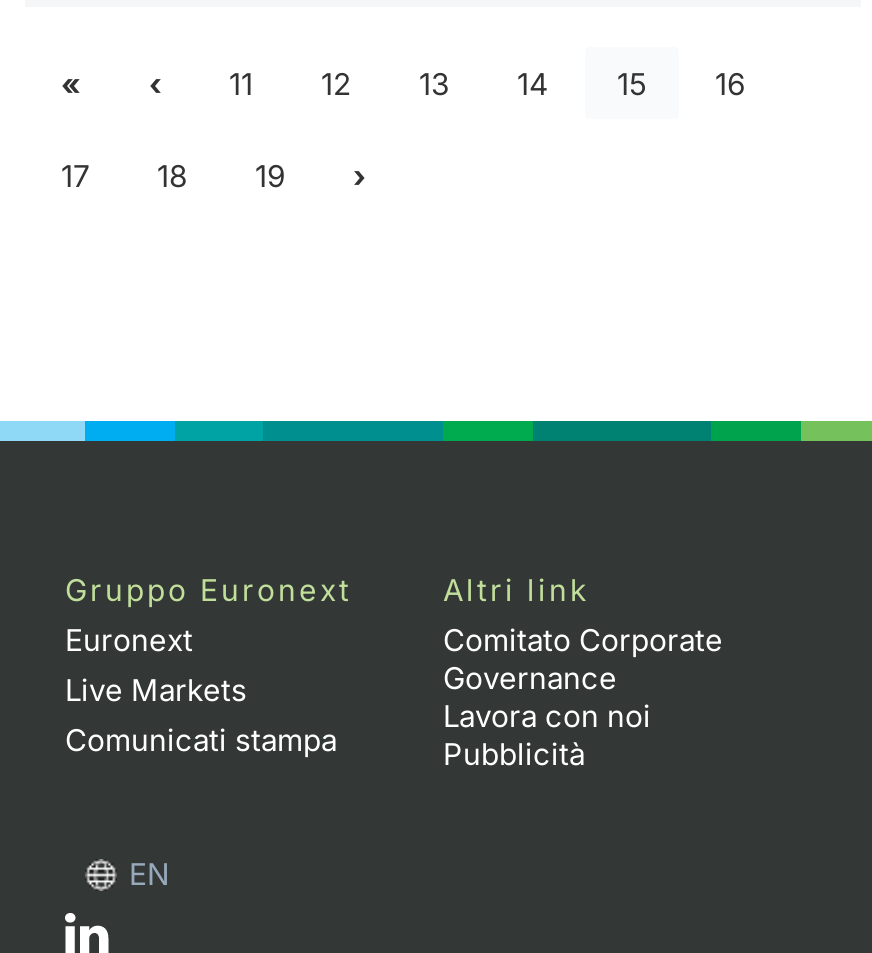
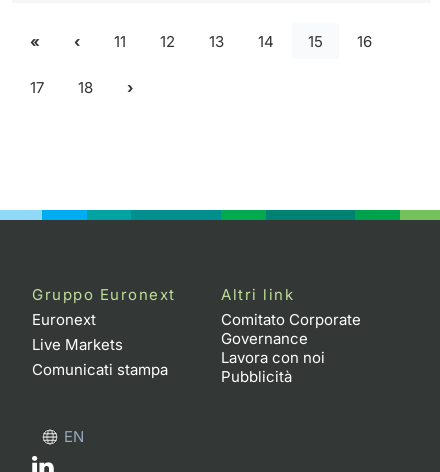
- 19
